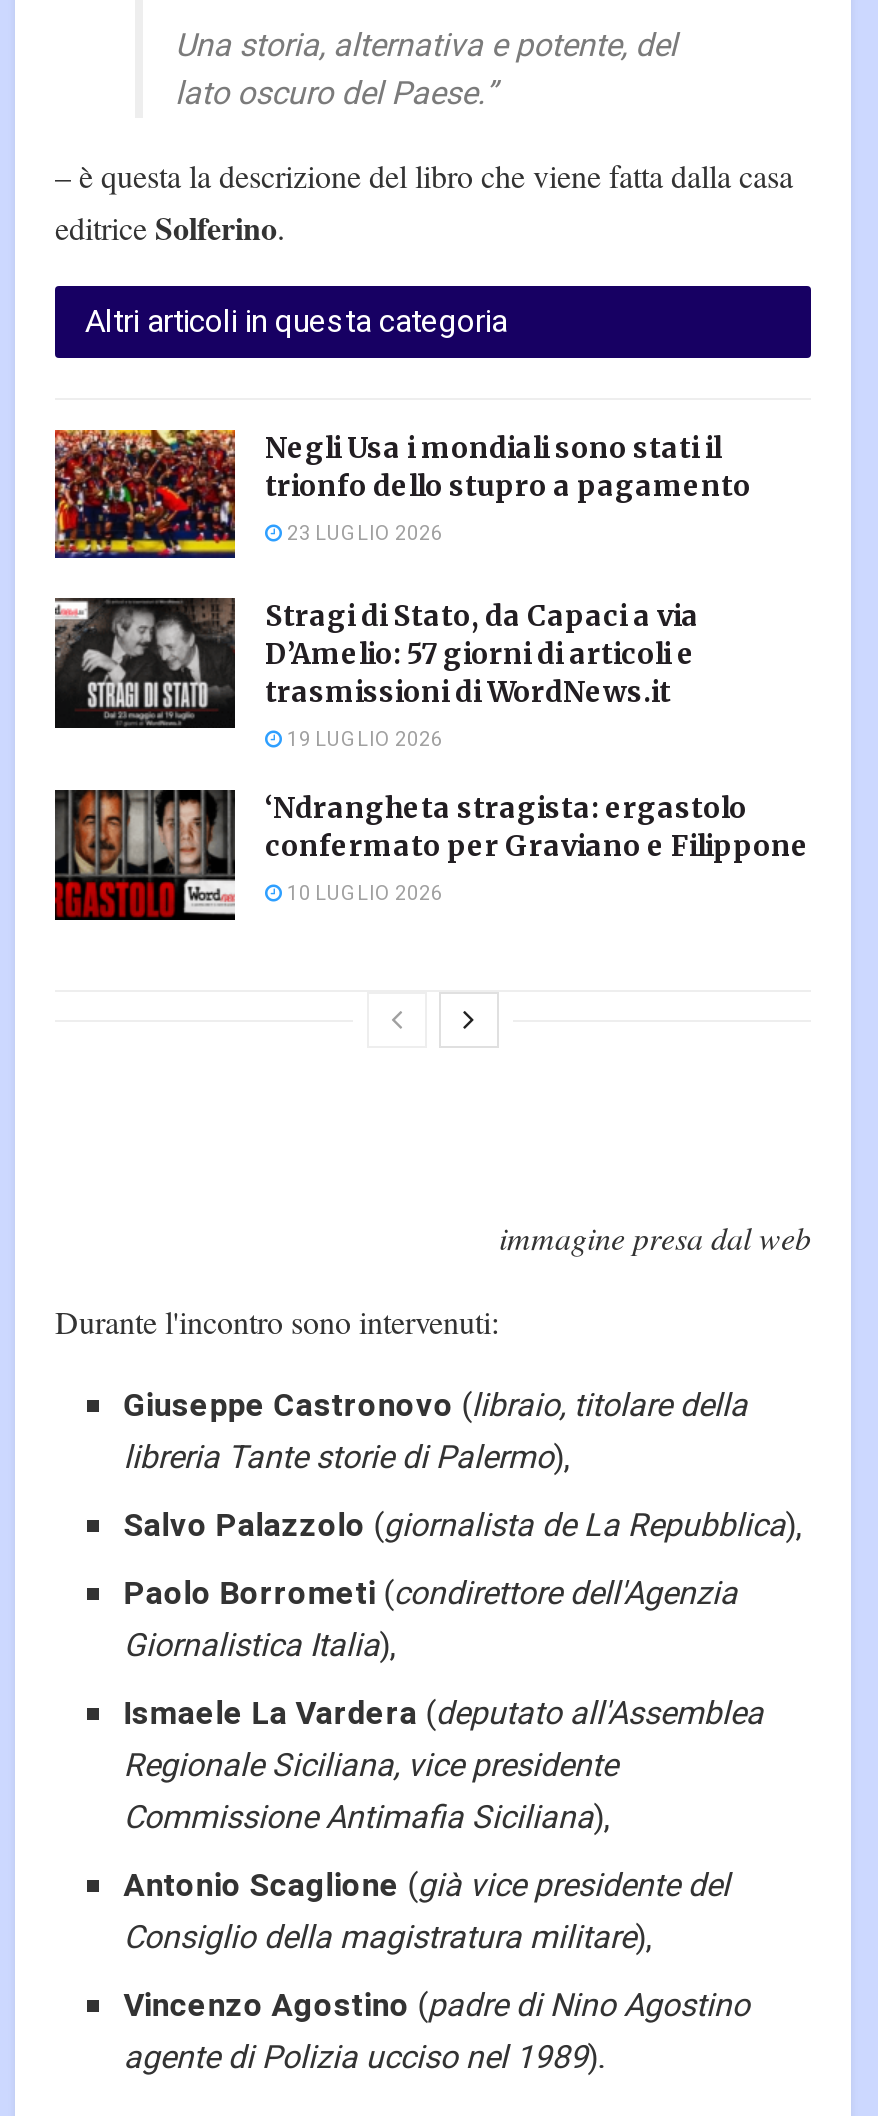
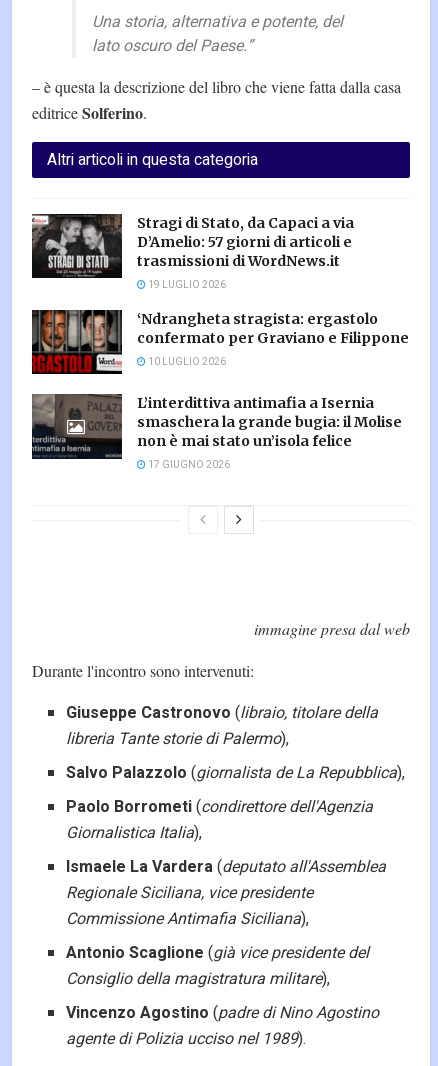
- [image]
- Negli Usa i mondiali sono stati il
- trionfo dello stupro a pagamento
- 23 LUGLIO 2026

moved up: [image] | Stragi di Stato, da Capaci a via | D’Amelio: 57 giorni di articoli e | trasmissioni di WordNews.it | 19 LUGLIO 2026 | ‘Ndrangheta stragista: ergastolo | confermato per Graviano e Filippone | 10 LUGLIO 2026

+ [image]
+ L’interdittiva antimafia a Isernia
+ smaschera la grande bugia: il Molise
+ non è mai stato un’isola felice
+ 17 GIUGNO 2026
